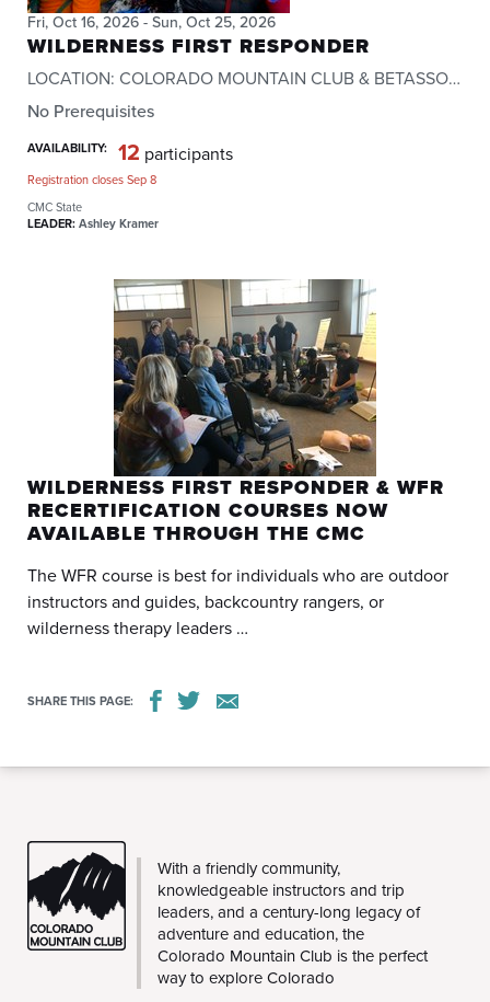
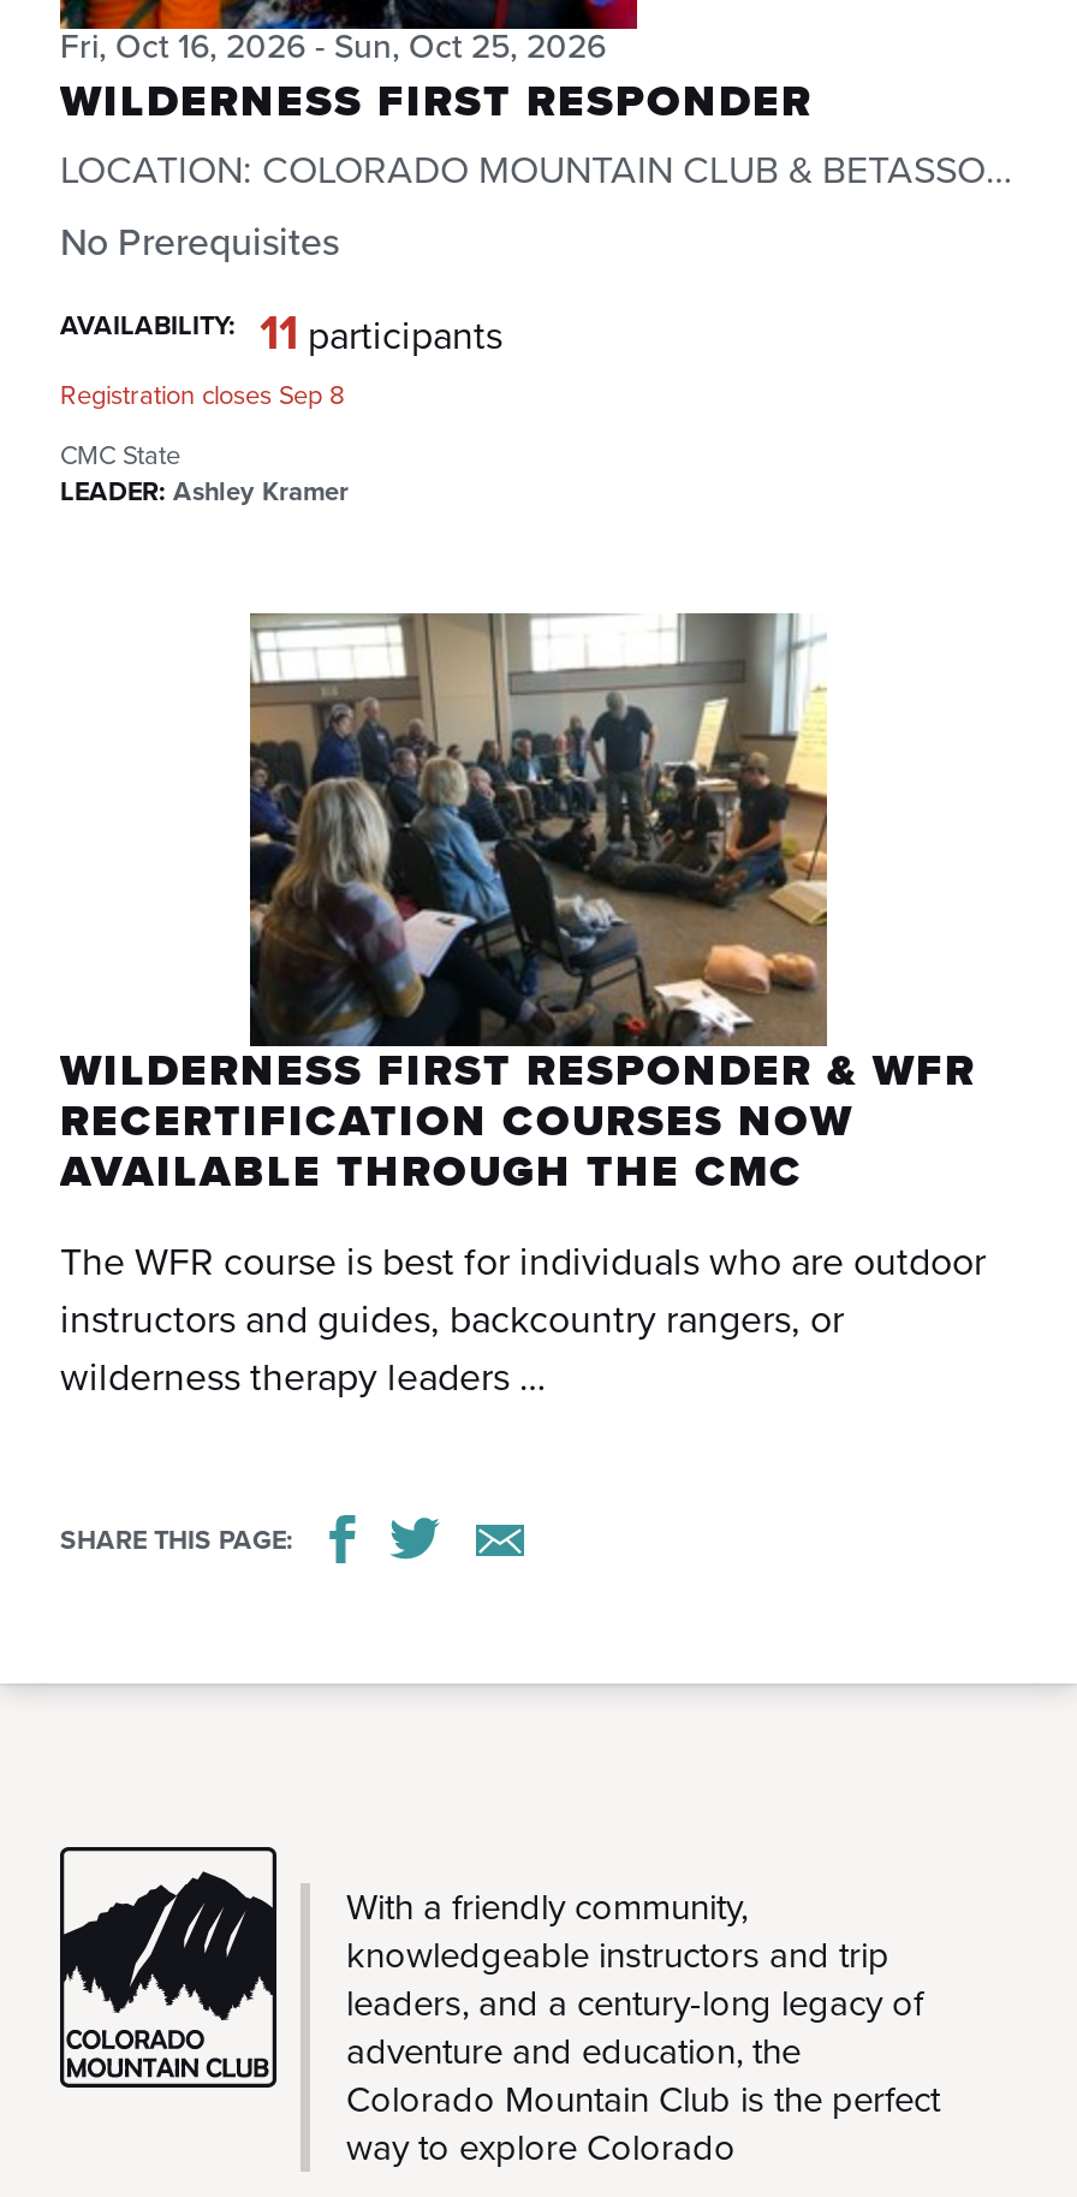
- 12 participants
+ 11 participants
